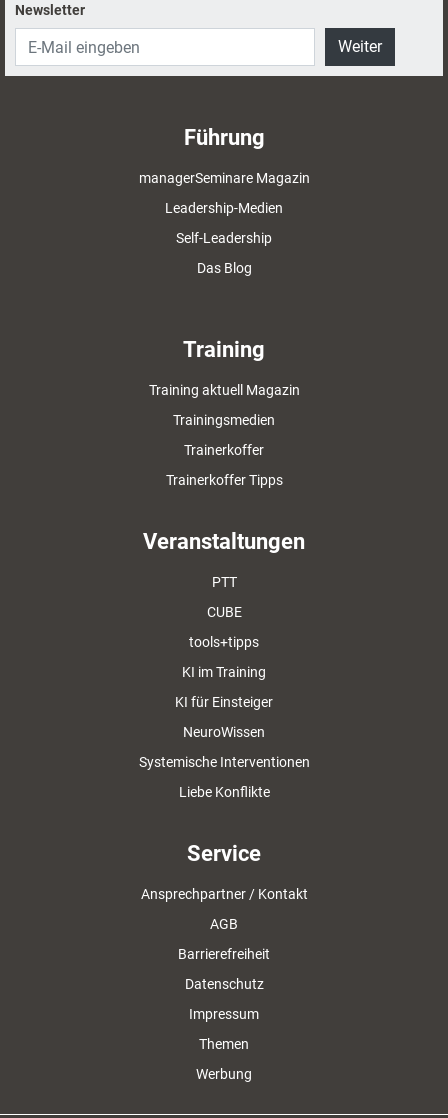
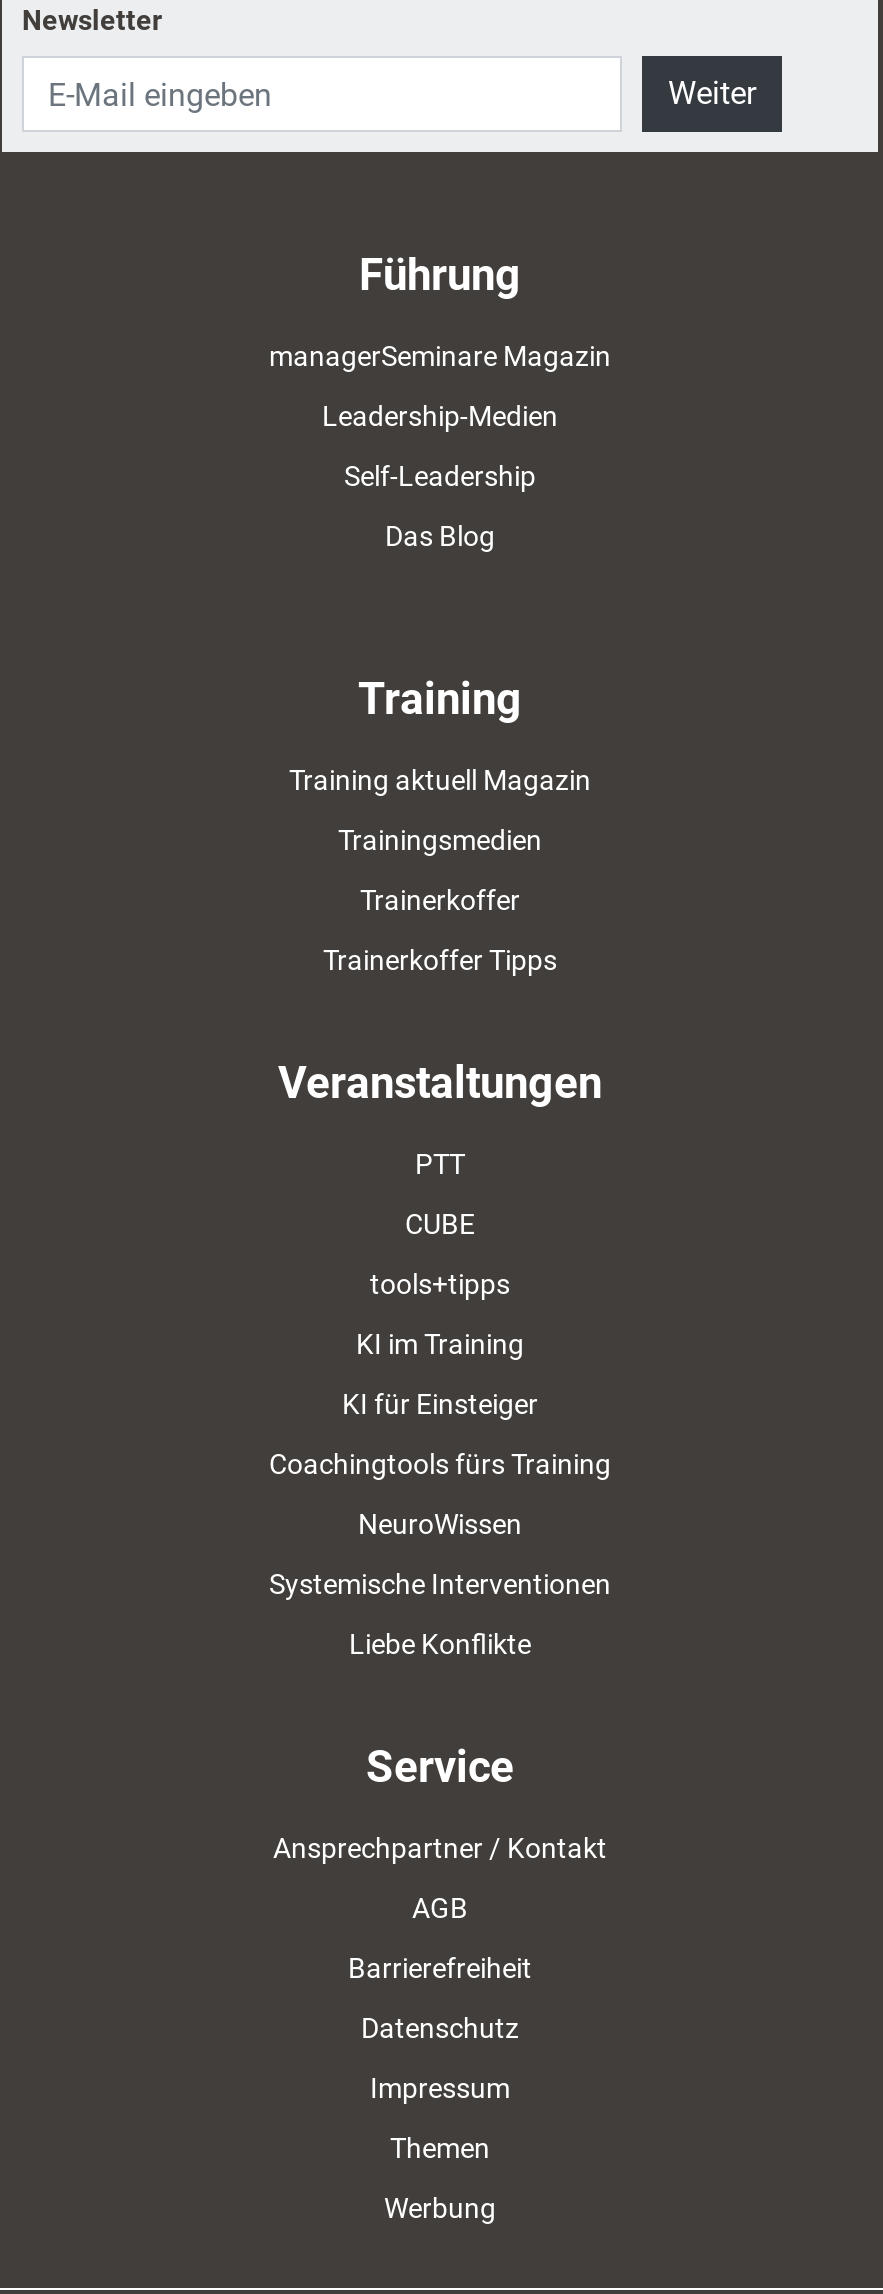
+ Coachingtools fürs Training
